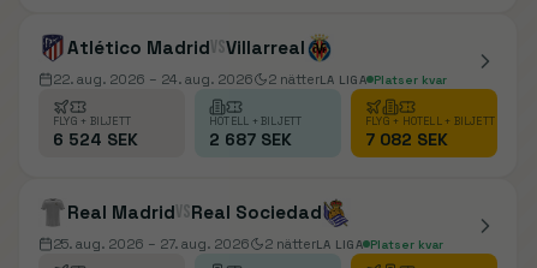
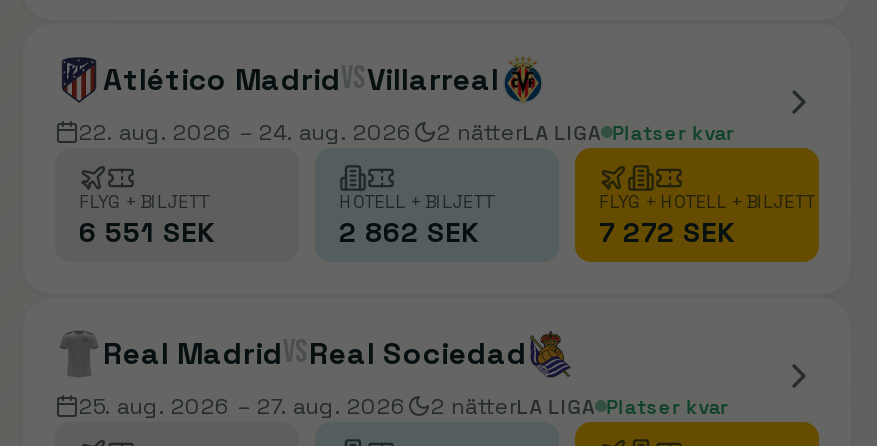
- 6 524 SEK
+ 6 551 SEK

- 2 687 SEK
+ 2 862 SEK

- 7 082 SEK
+ 7 272 SEK
